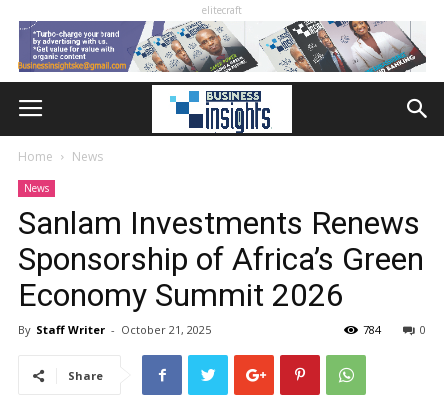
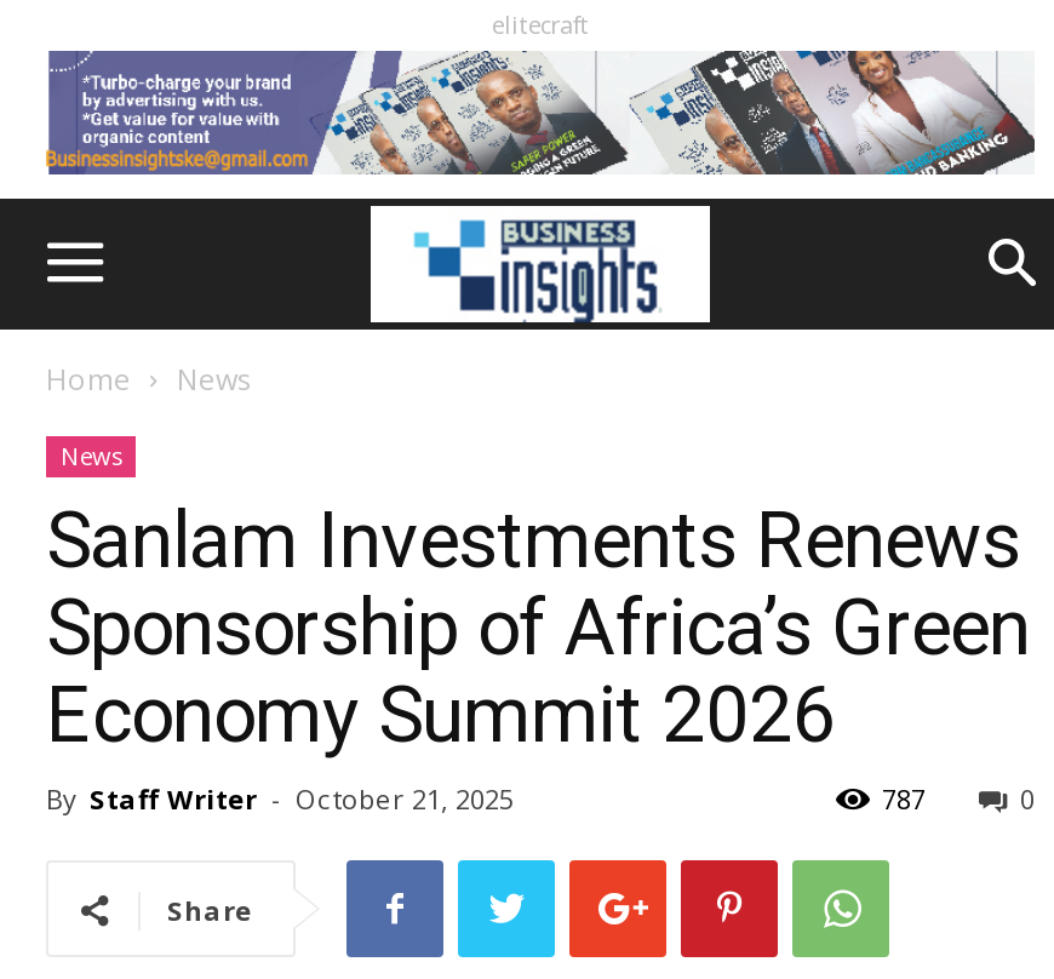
- 784
+ 787
